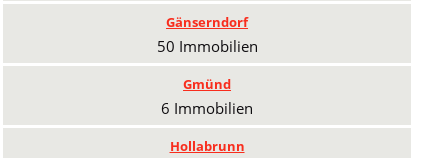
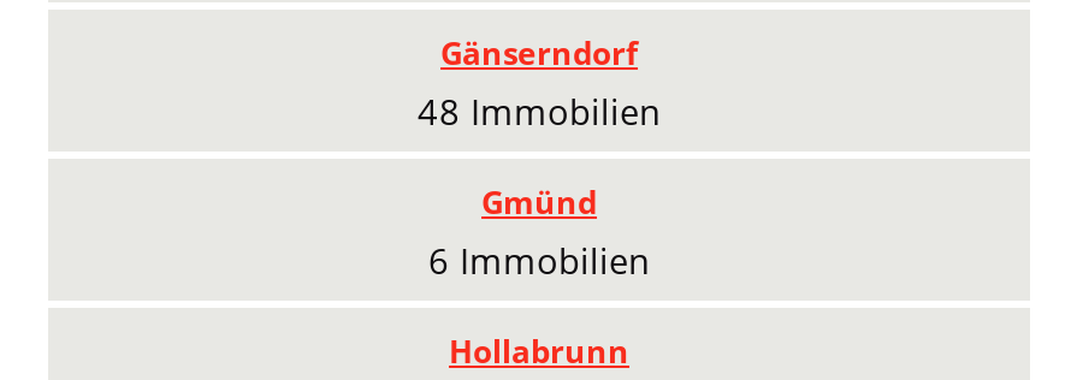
- 50 Immobilien
+ 48 Immobilien
